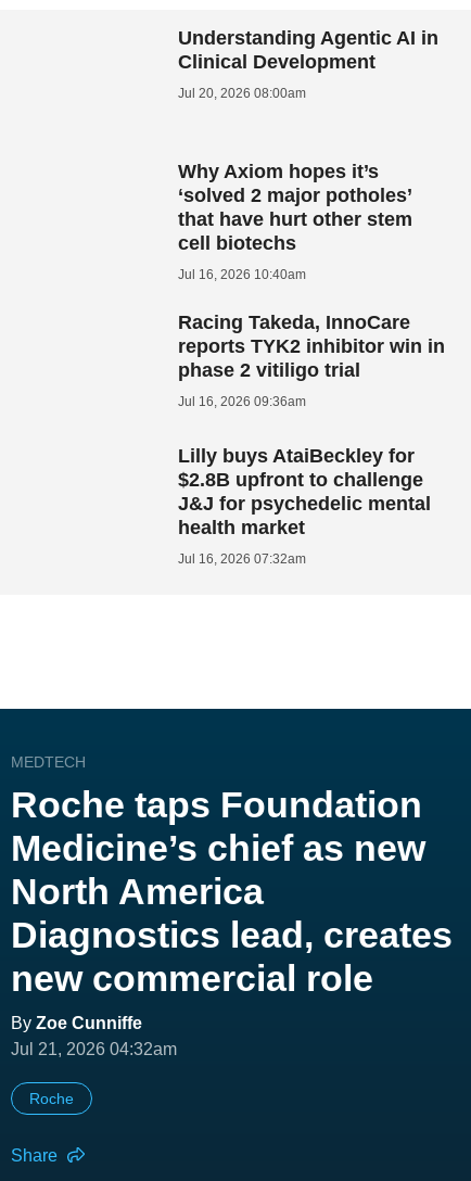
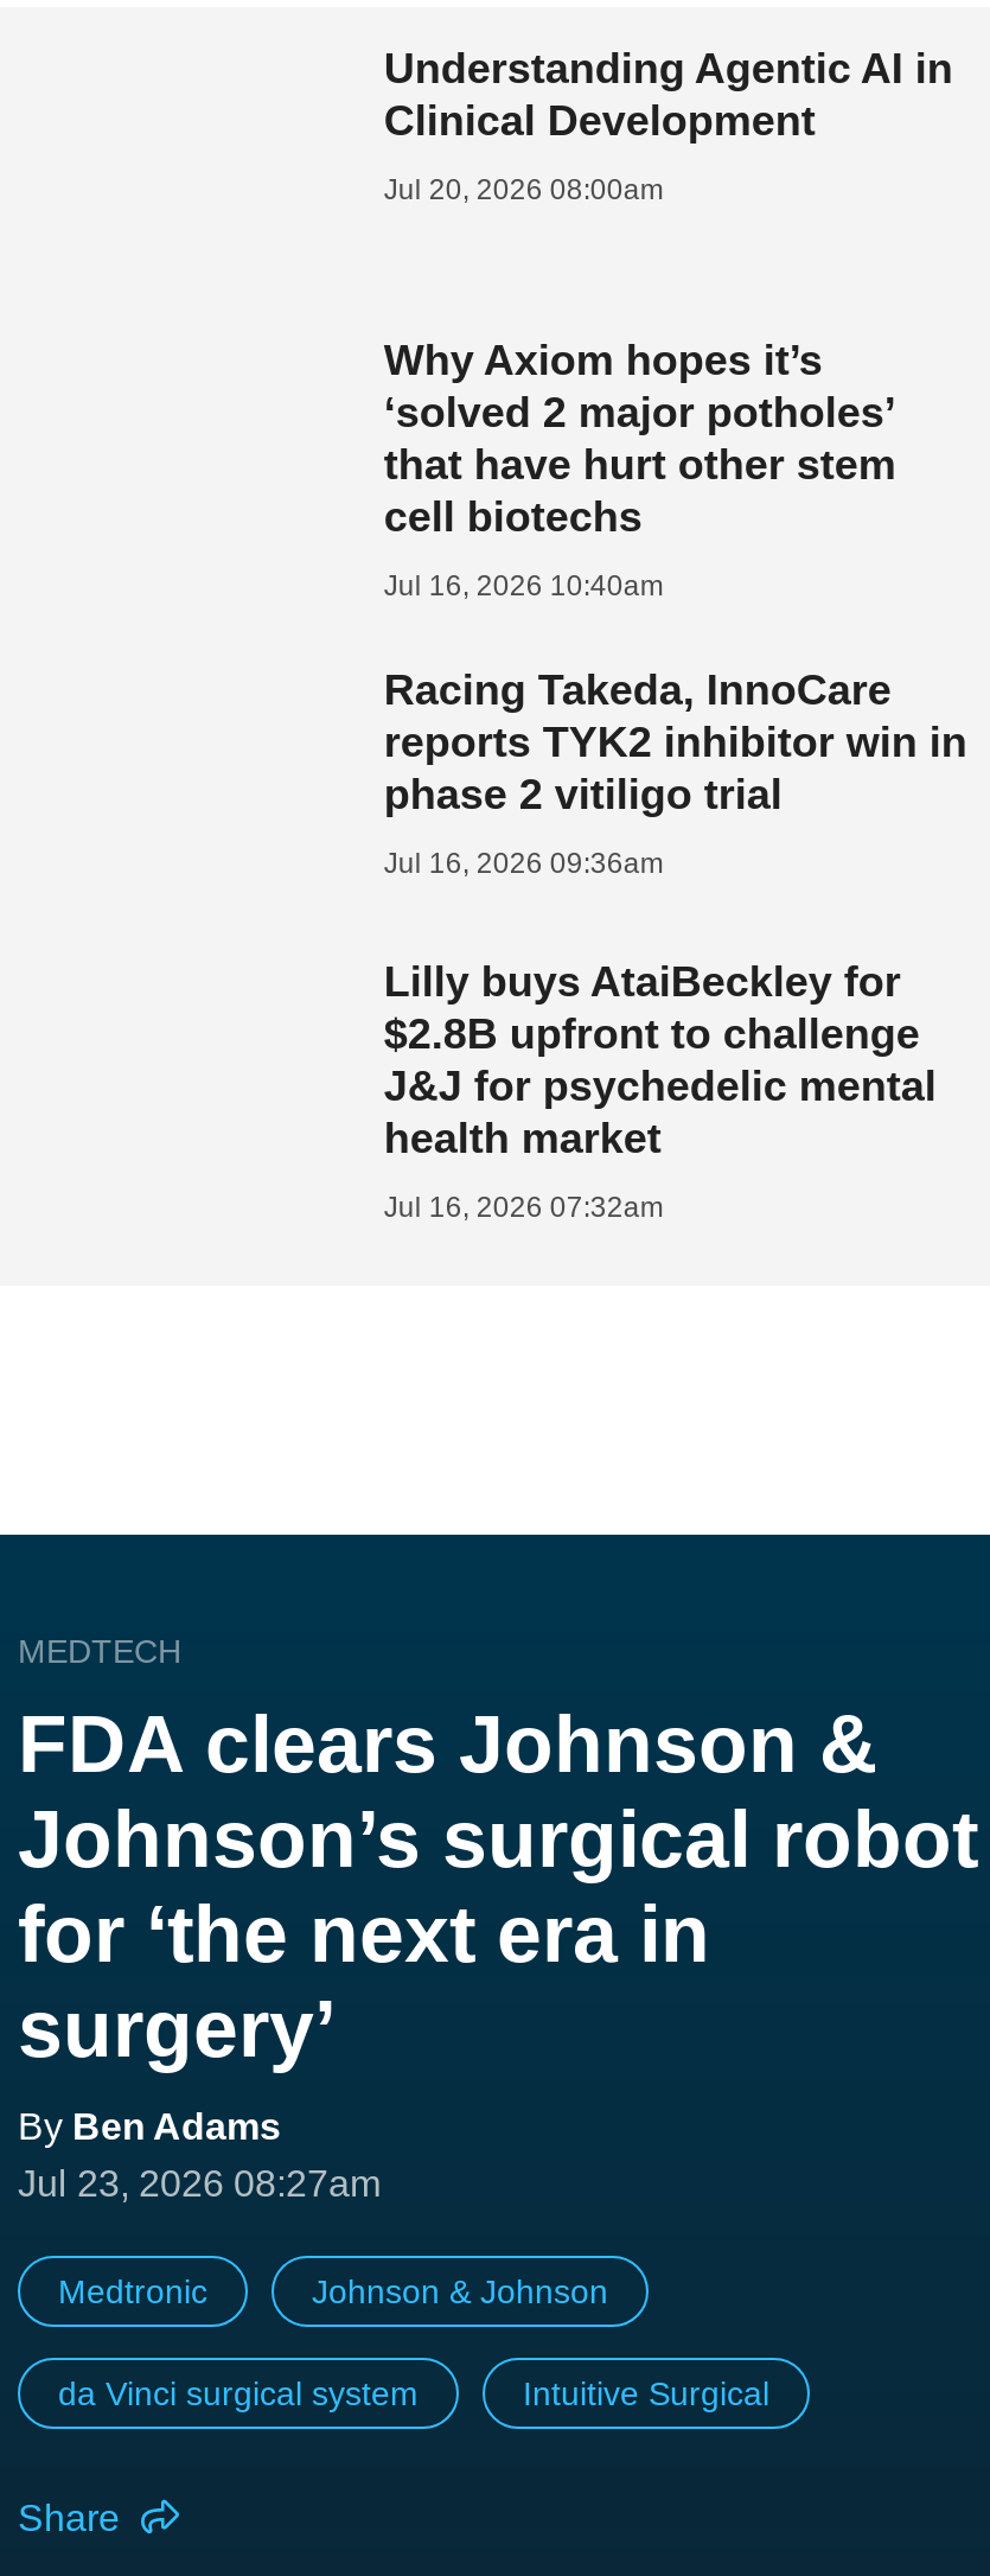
- Roche taps Foundation
- Medicine’s chief as new
- North America
- Diagnostics lead, creates
- new commercial role
- By Zoe Cunniffe
- Jul 21, 2026 04:32am
- Roche
+ FDA clears Johnson &
+ Johnson’s surgical robot
+ for ‘the next era in
+ surgery’
+ By Ben Adams
+ Jul 23, 2026 08:27am
+ Medtronic
+ Johnson & Johnson
+ da Vinci surgical system
+ Intuitive Surgical
